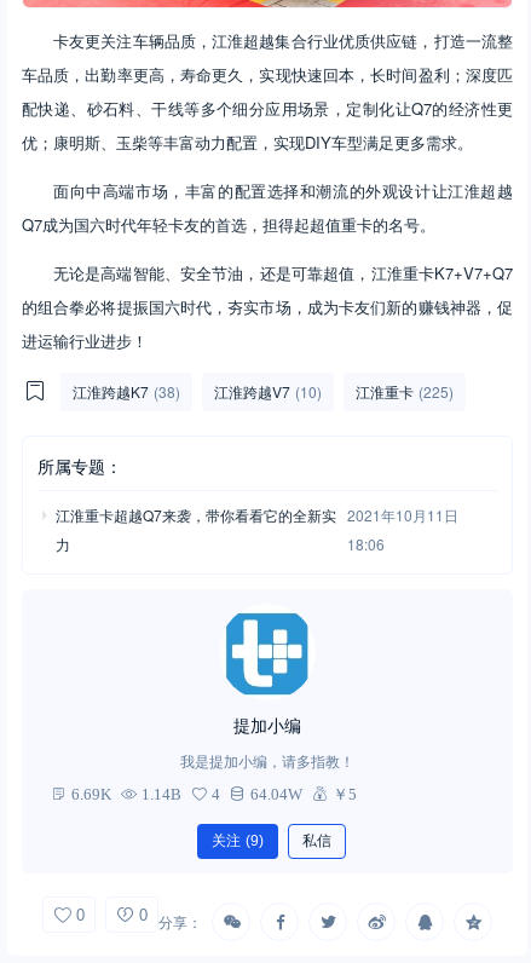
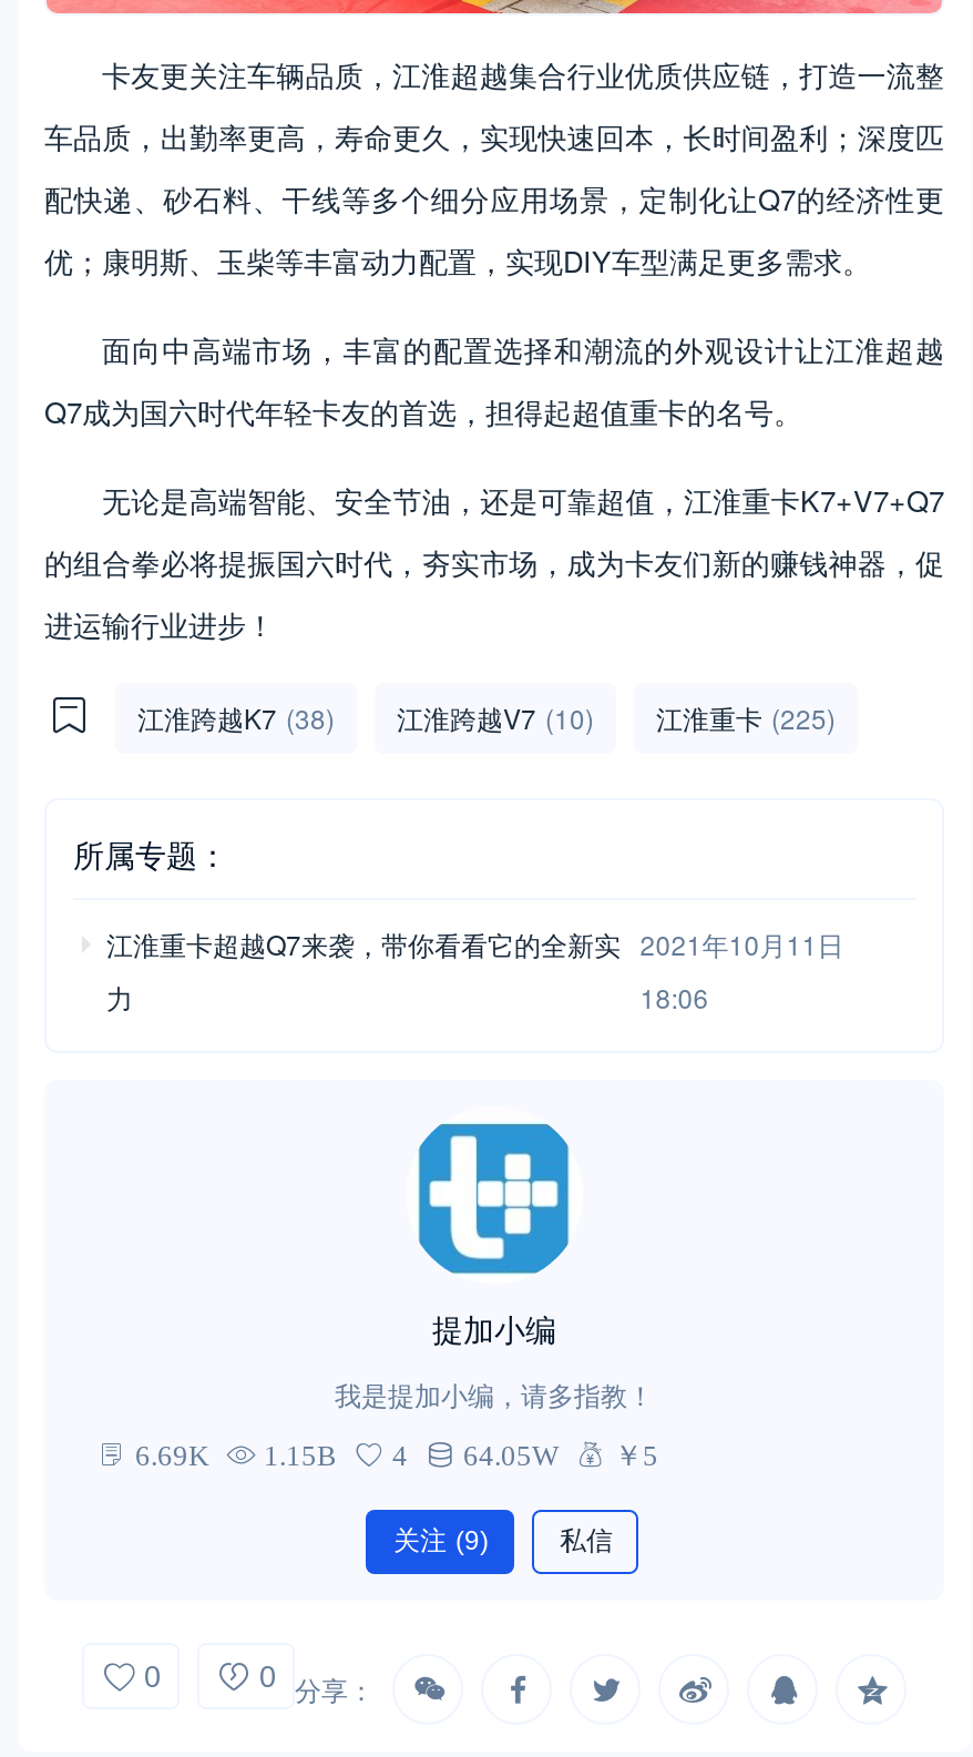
- 1.14B
+ 1.15B

- 64.04W
+ 64.05W
